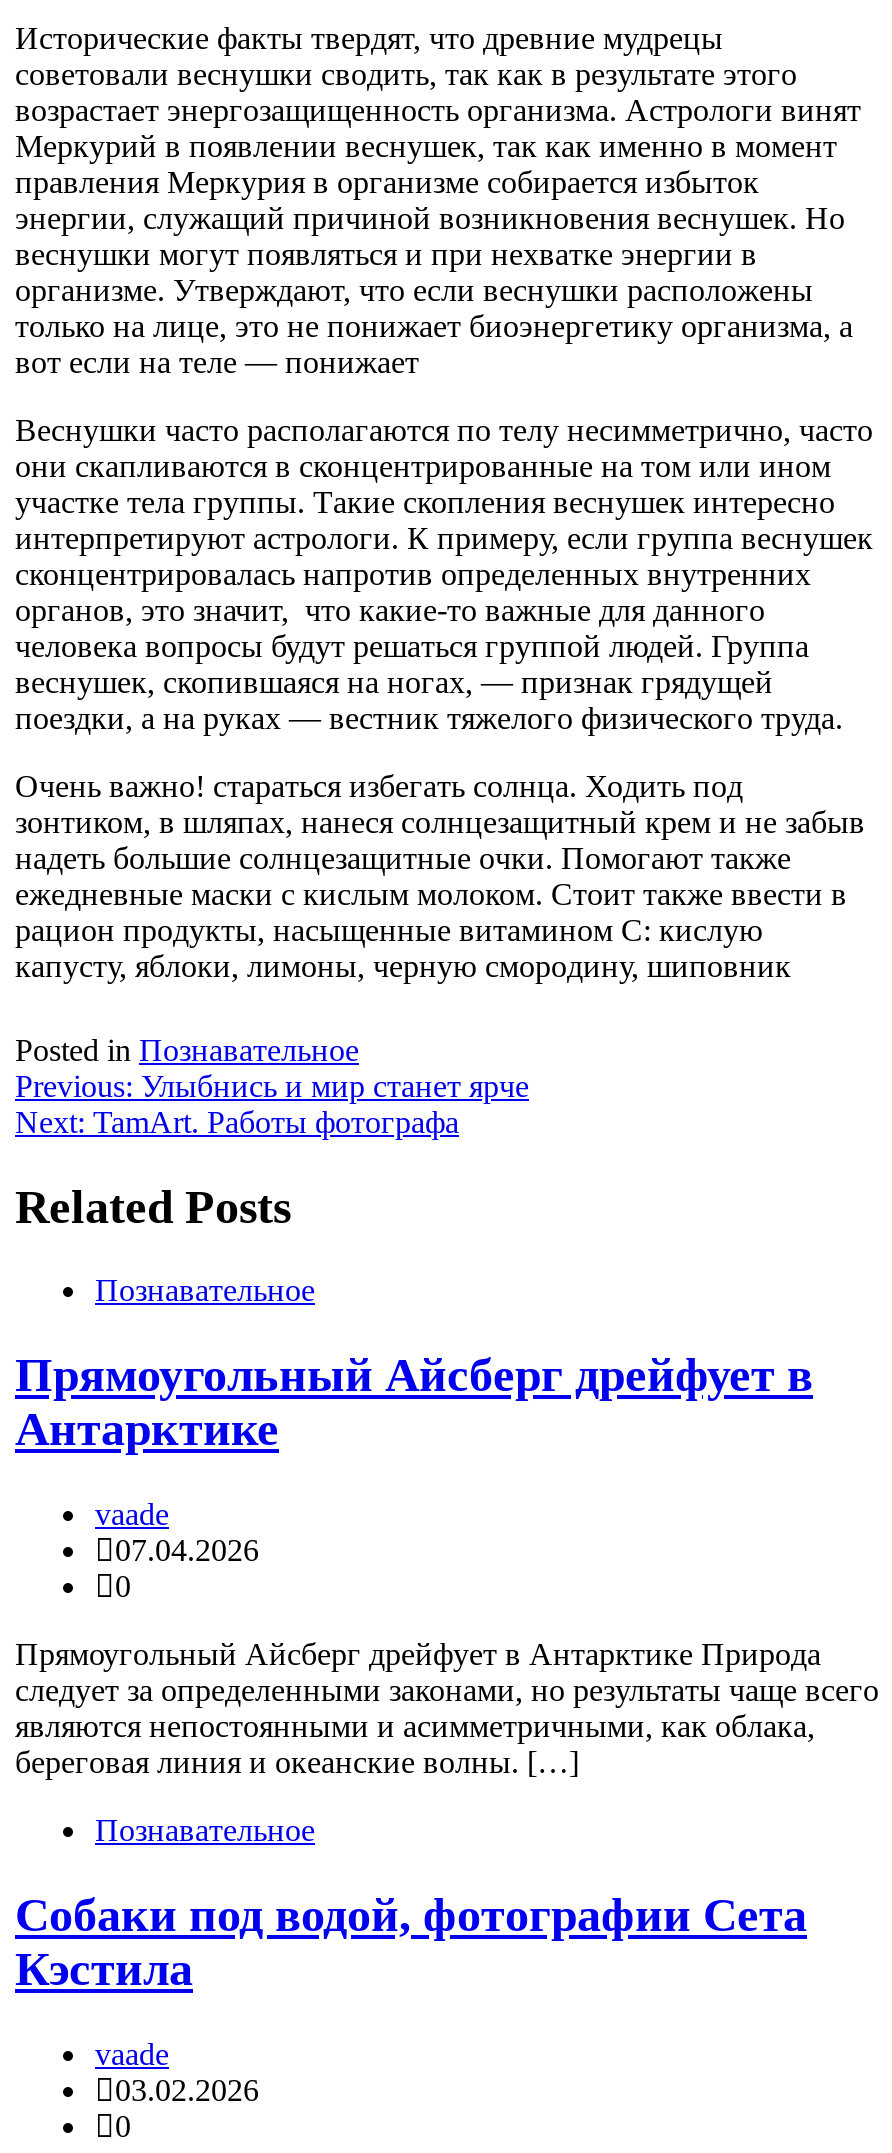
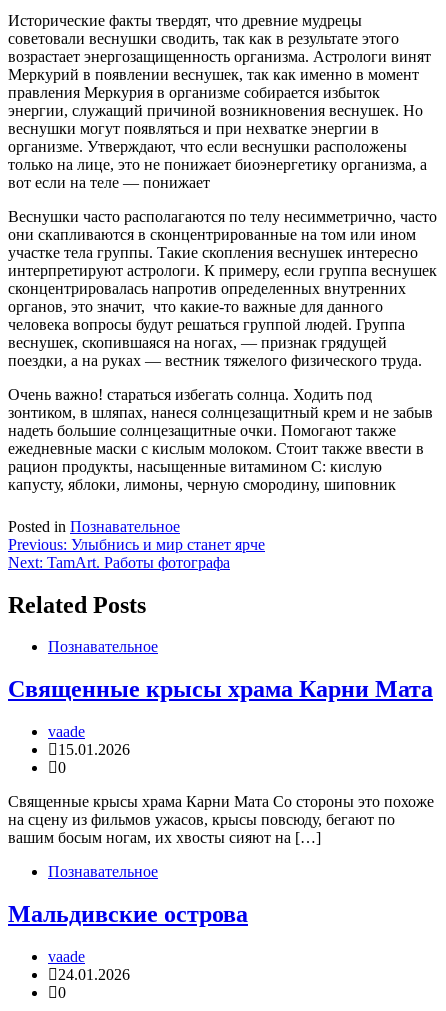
- Прямоугольный Айсберг дрейфует в
- Антарктике
+ Священные крысы храма Карни Мата

- 07.04.2026
+ 15.01.2026

- Прямоугольный Айсберг дрейфует в Антарктике Природа
- следует за определенными законами, но результаты чаще всего
- являются непостоянными и асимметричными, как облака,
- береговая линия и океанские волны. […]
+ Священные крысы храма Карни Мата Со стороны это похоже
+ на сцену из фильмов ужасов, крысы повсюду, бегают по
+ вашим босым ногам, их хвосты сияют на […]

- Собаки под водой, фотографии Сета
- Кэстила
+ Мальдивские острова

- 03.02.2026
+ 24.01.2026
